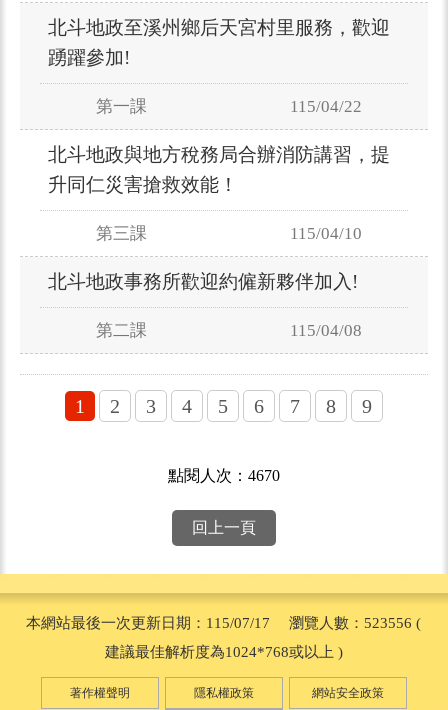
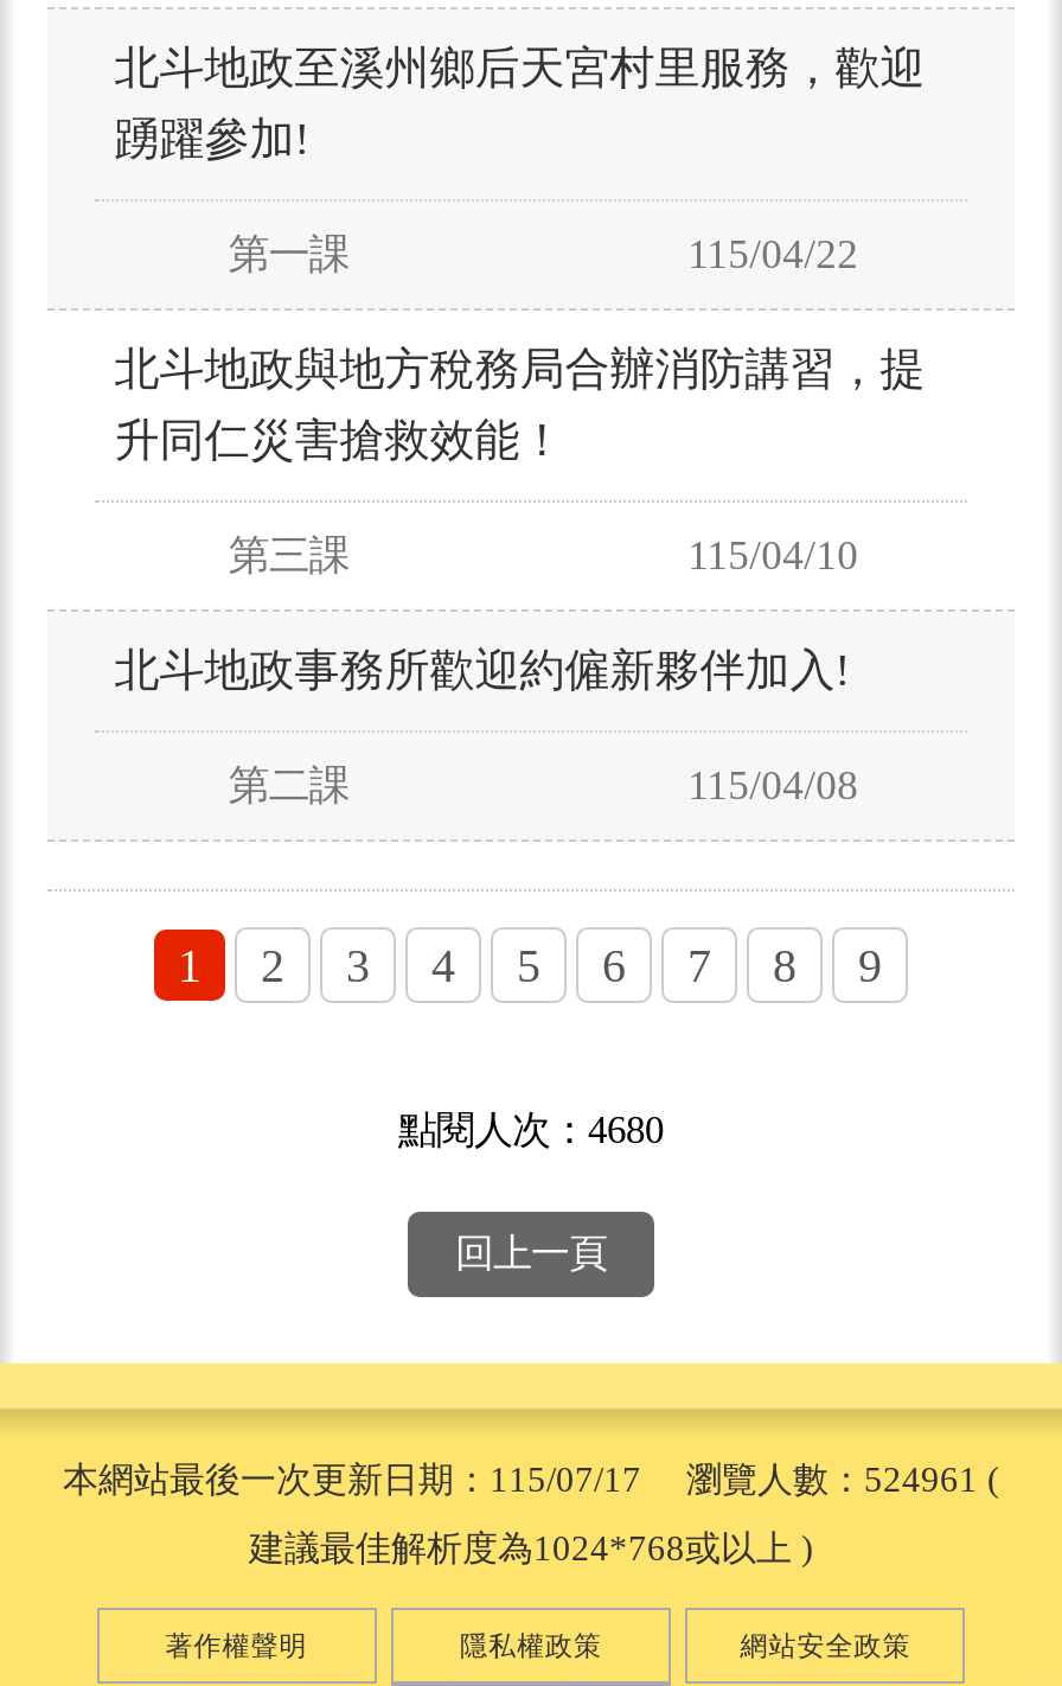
- 點閱人次：4670
+ 點閱人次：4680

- 本網站最後一次更新日期：115/07/17 瀏覽人數：523556 (
+ 本網站最後一次更新日期：115/07/17 瀏覽人數：524961 (
